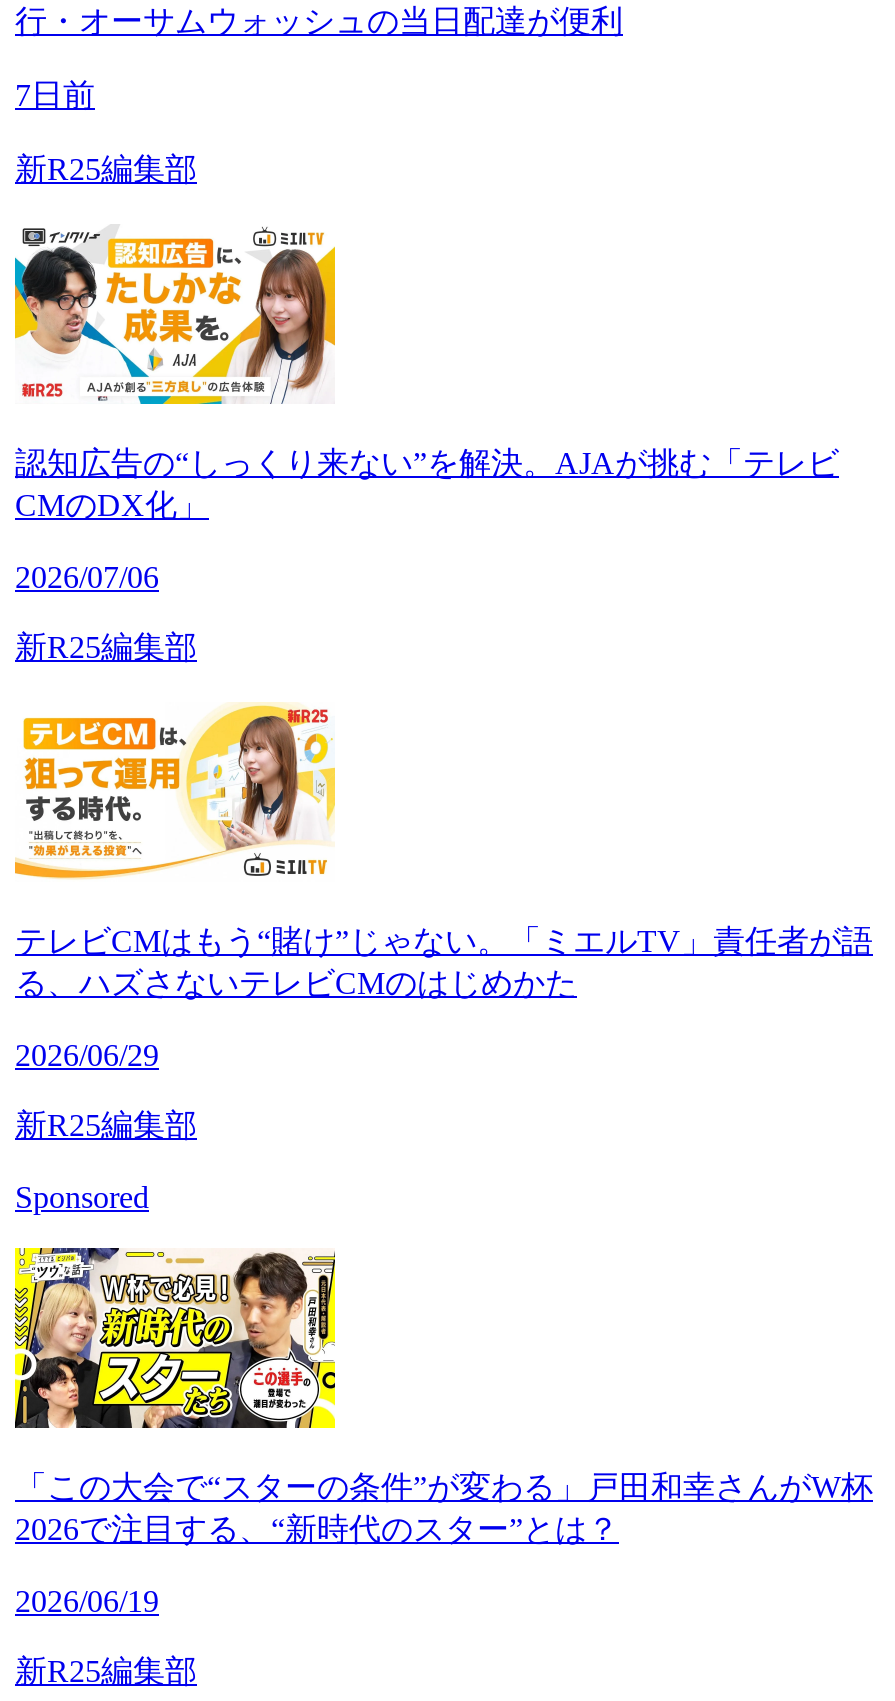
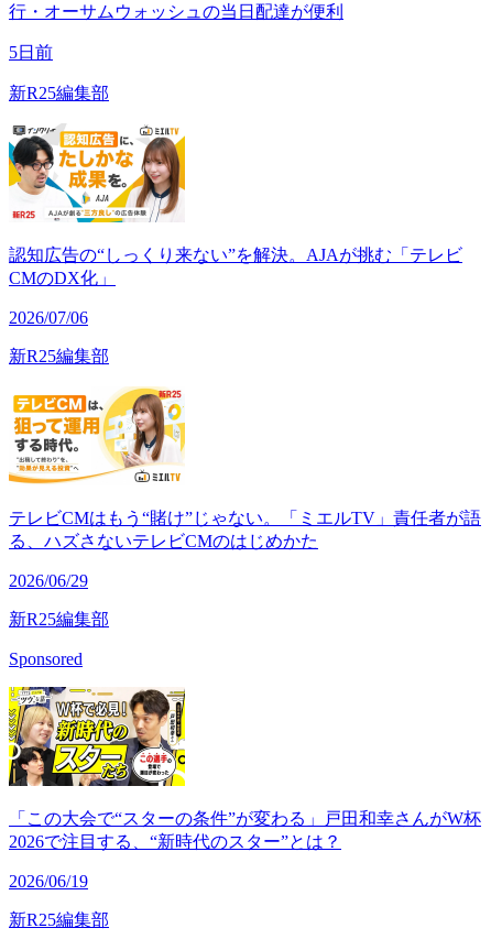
- 7日前
+ 5日前
